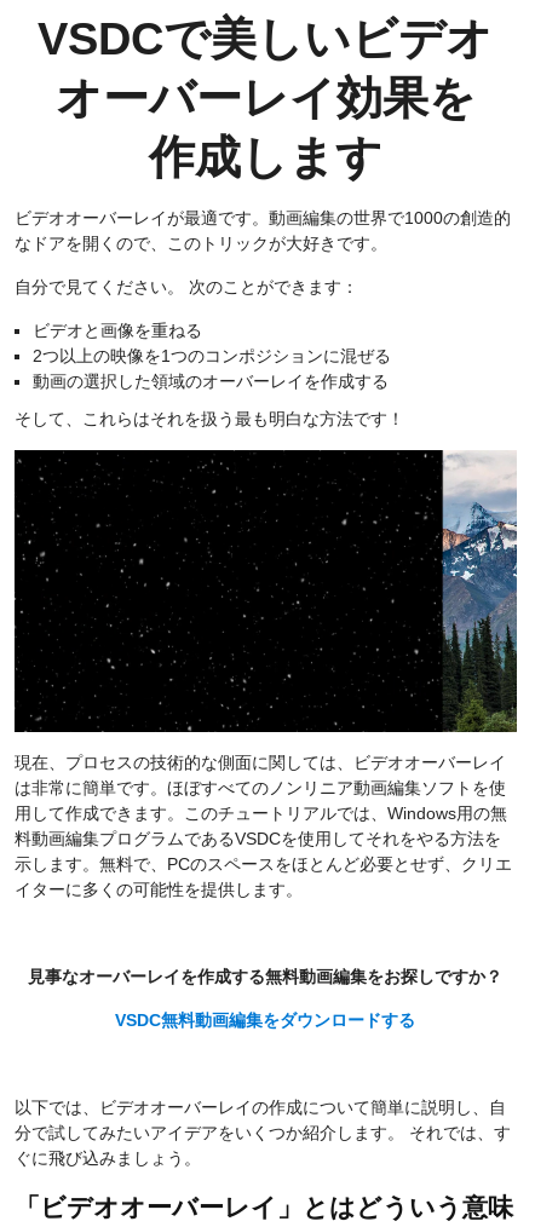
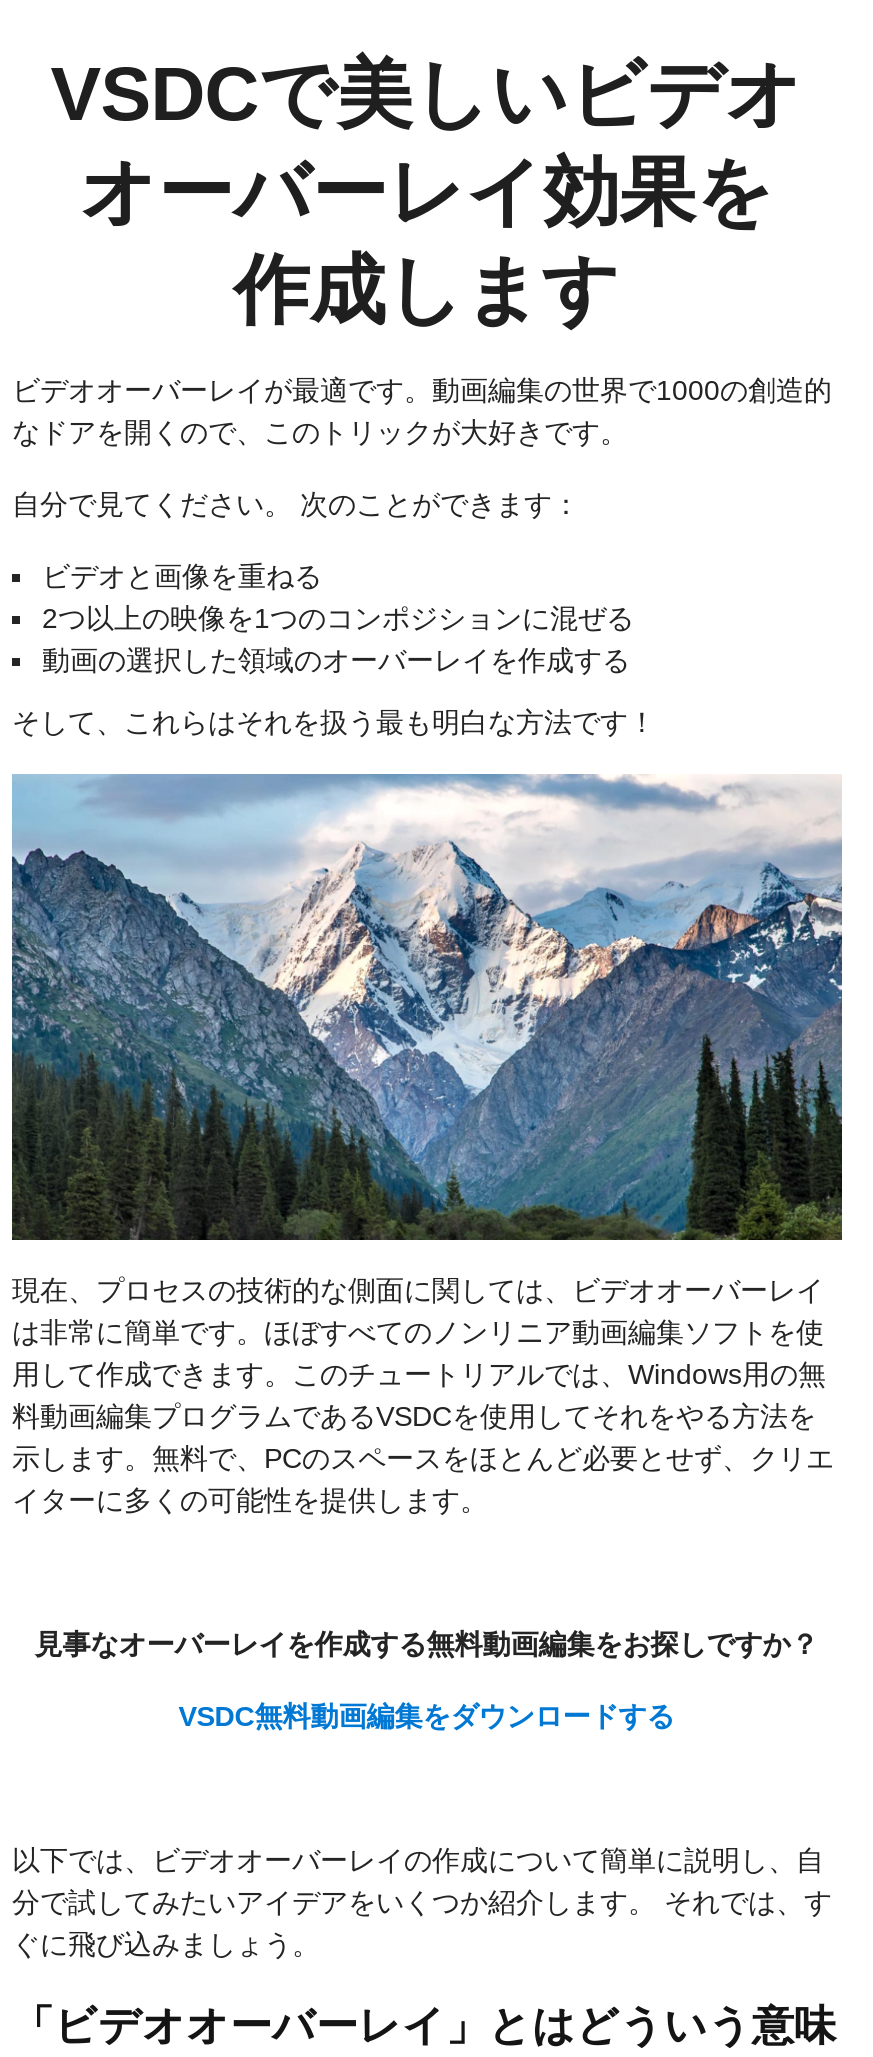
- [image]
+ [image]
